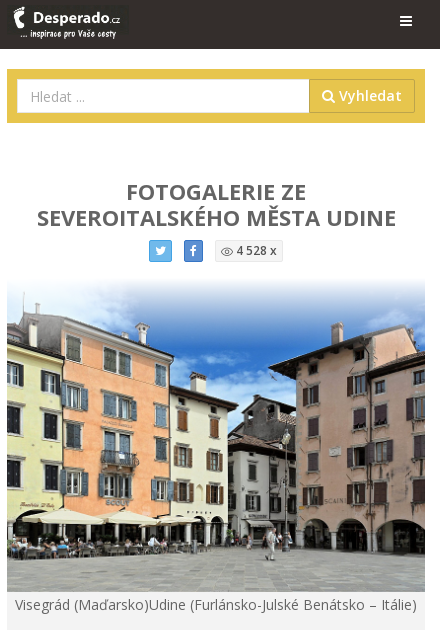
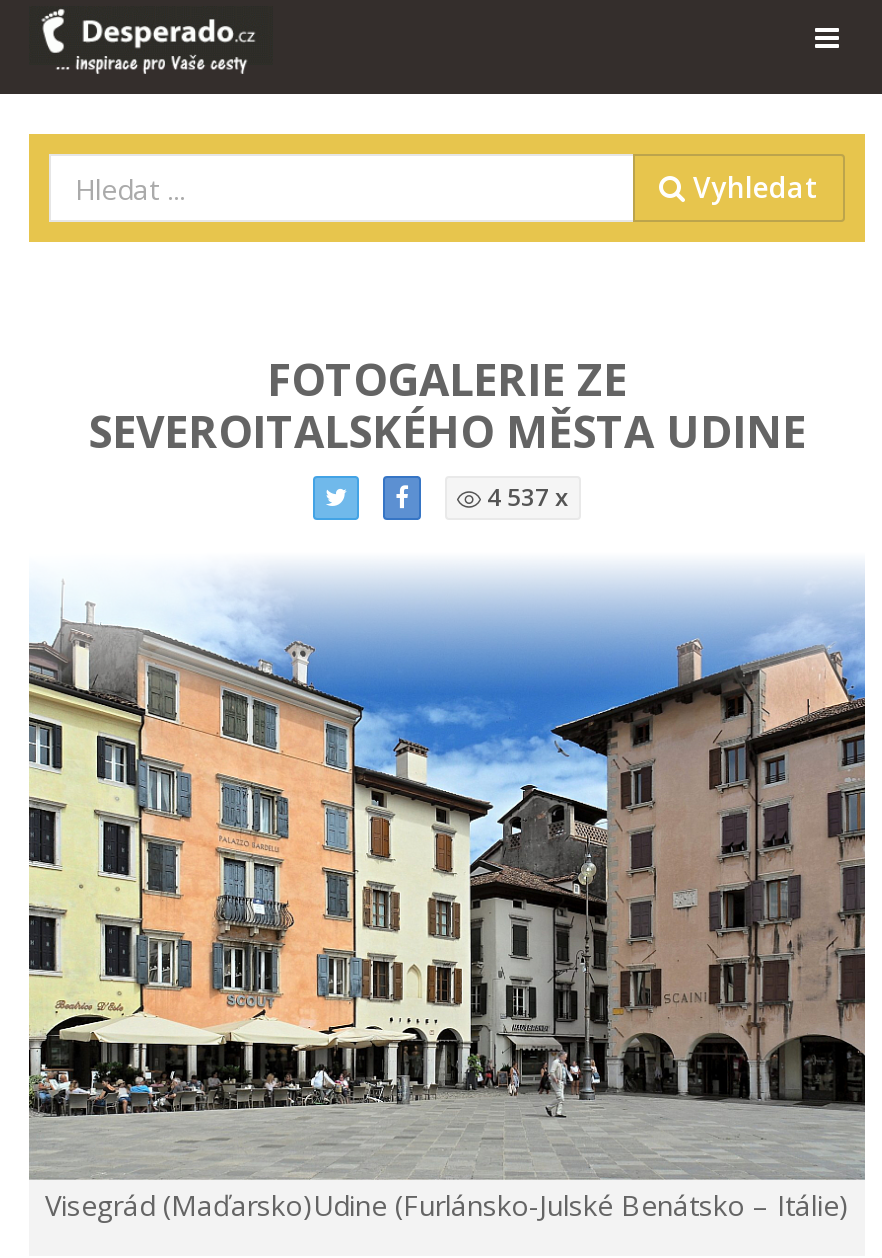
- 4 528 x
+ 4 537 x
